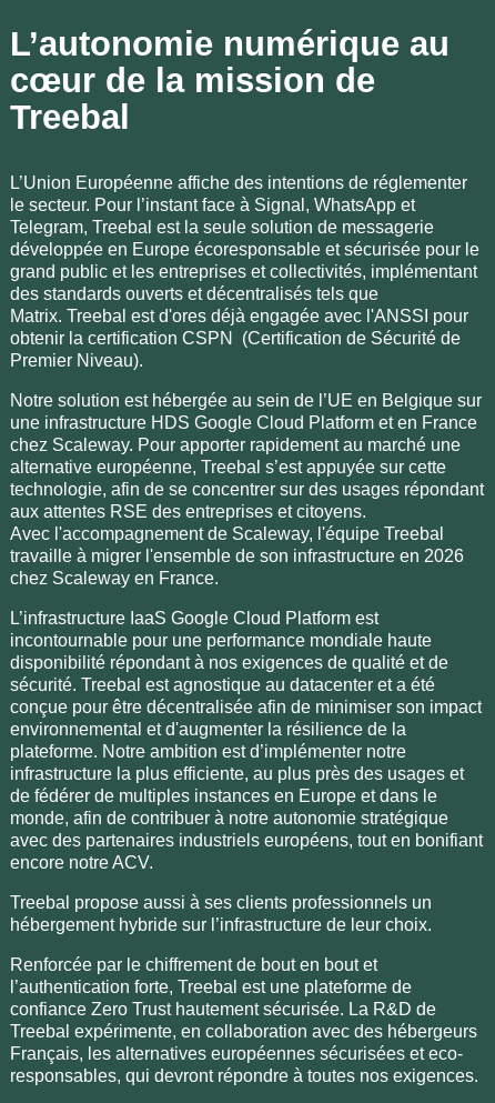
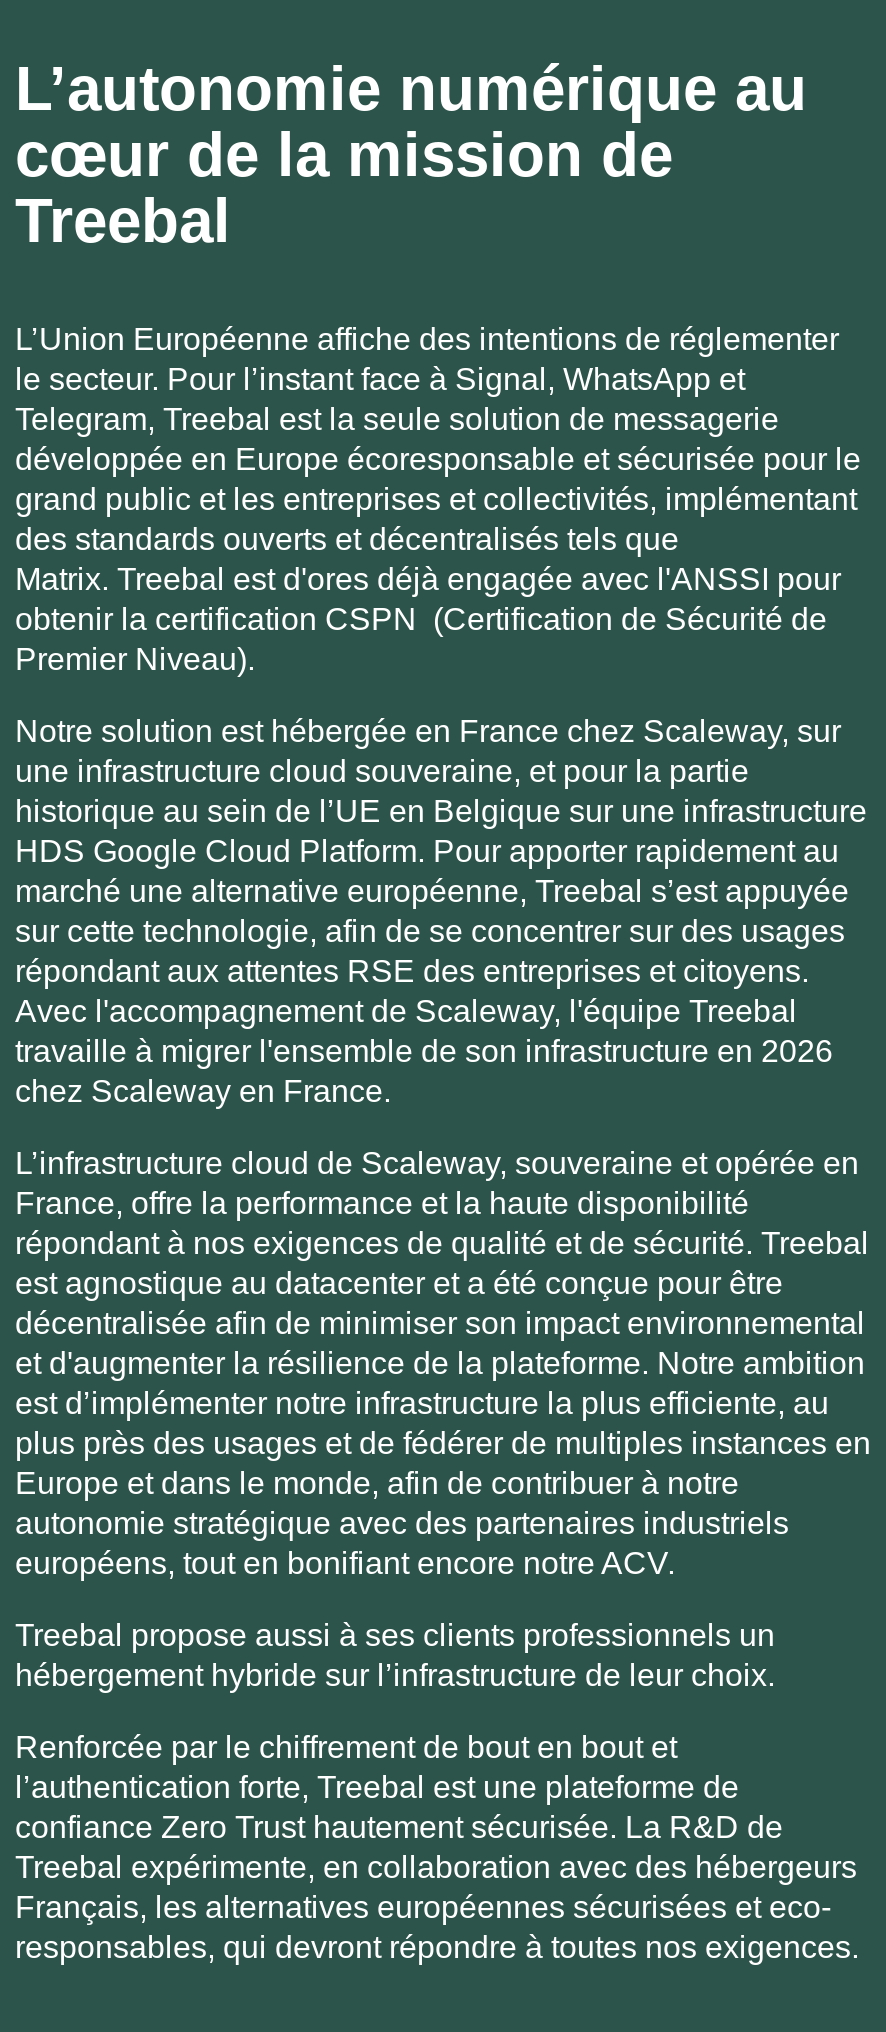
- Notre solution est hébergée au sein de l’UE en Belgique sur
- une infrastructure HDS Google Cloud Platform et en France
- chez Scaleway. Pour apporter rapidement au marché une
- alternative européenne, Treebal s’est appuyée sur cette
- technologie, afin de se concentrer sur des usages répondant
- aux attentes RSE des entreprises et citoyens.
+ Notre solution est hébergée en France chez Scaleway, sur
+ une infrastructure cloud souveraine, et pour la partie
+ historique au sein de l’UE en Belgique sur une infrastructure
+ HDS Google Cloud Platform. Pour apporter rapidement au
+ marché une alternative européenne, Treebal s’est appuyée
+ sur cette technologie, afin de se concentrer sur des usages
+ répondant aux attentes RSE des entreprises et citoyens.

moved down: Avec l'accompagnement de Scaleway, l'équipe Treebal | travaille à migrer l'ensemble de son infrastructure en 2026 | chez Scaleway en France.

- L’infrastructure IaaS Google Cloud Platform est
- incontournable pour une performance mondiale haute
- disponibilité répondant à nos exigences de qualité et de
- sécurité. Treebal est agnostique au datacenter et a été
- conçue pour être décentralisée afin de minimiser son impact
- environnemental et d'augmenter la résilience de la
- plateforme. Notre ambition est d’implémenter notre
- infrastructure la plus efficiente, au plus près des usages et
- de fédérer de multiples instances en Europe et dans le
- monde, afin de contribuer à notre autonomie stratégique
- avec des partenaires industriels européens, tout en bonifiant
- encore notre ACV.
+ L’infrastructure cloud de Scaleway, souveraine et opérée en
+ France, offre la performance et la haute disponibilité
+ répondant à nos exigences de qualité et de sécurité. Treebal
+ est agnostique au datacenter et a été conçue pour être
+ décentralisée afin de minimiser son impact environnemental
+ et d'augmenter la résilience de la plateforme. Notre ambition
+ est d’implémenter notre infrastructure la plus efficiente, au
+ plus près des usages et de fédérer de multiples instances en
+ Europe et dans le monde, afin de contribuer à notre
+ autonomie stratégique avec des partenaires industriels
+ européens, tout en bonifiant encore notre ACV.
